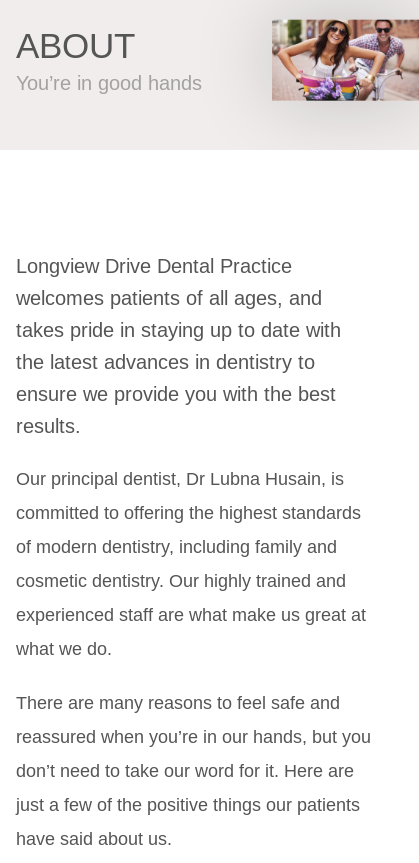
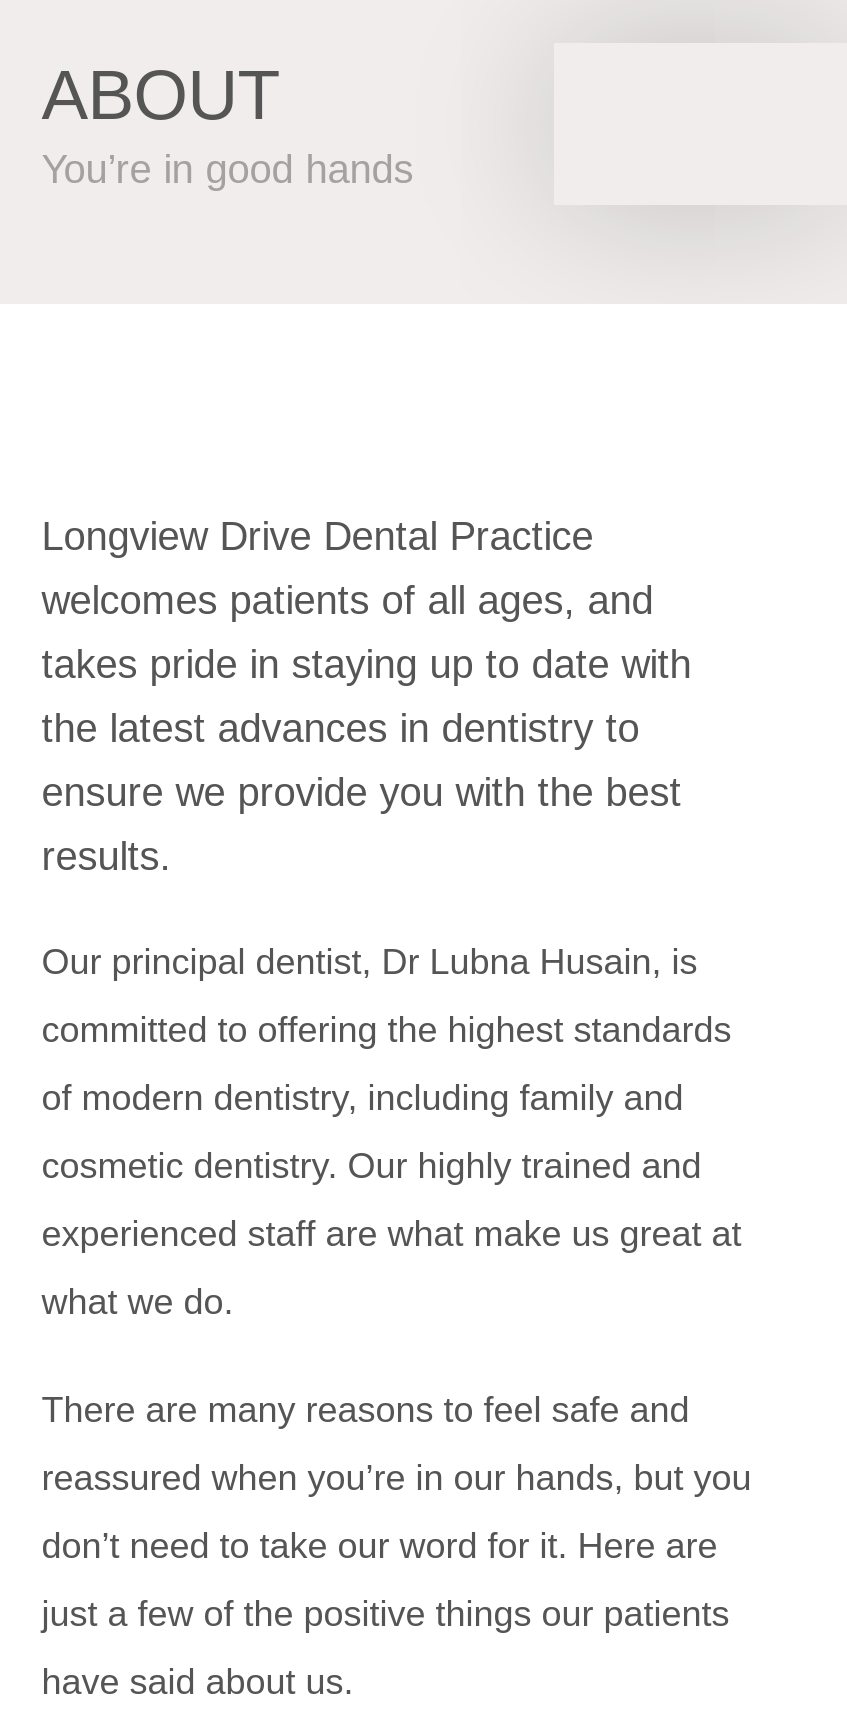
- [image]
